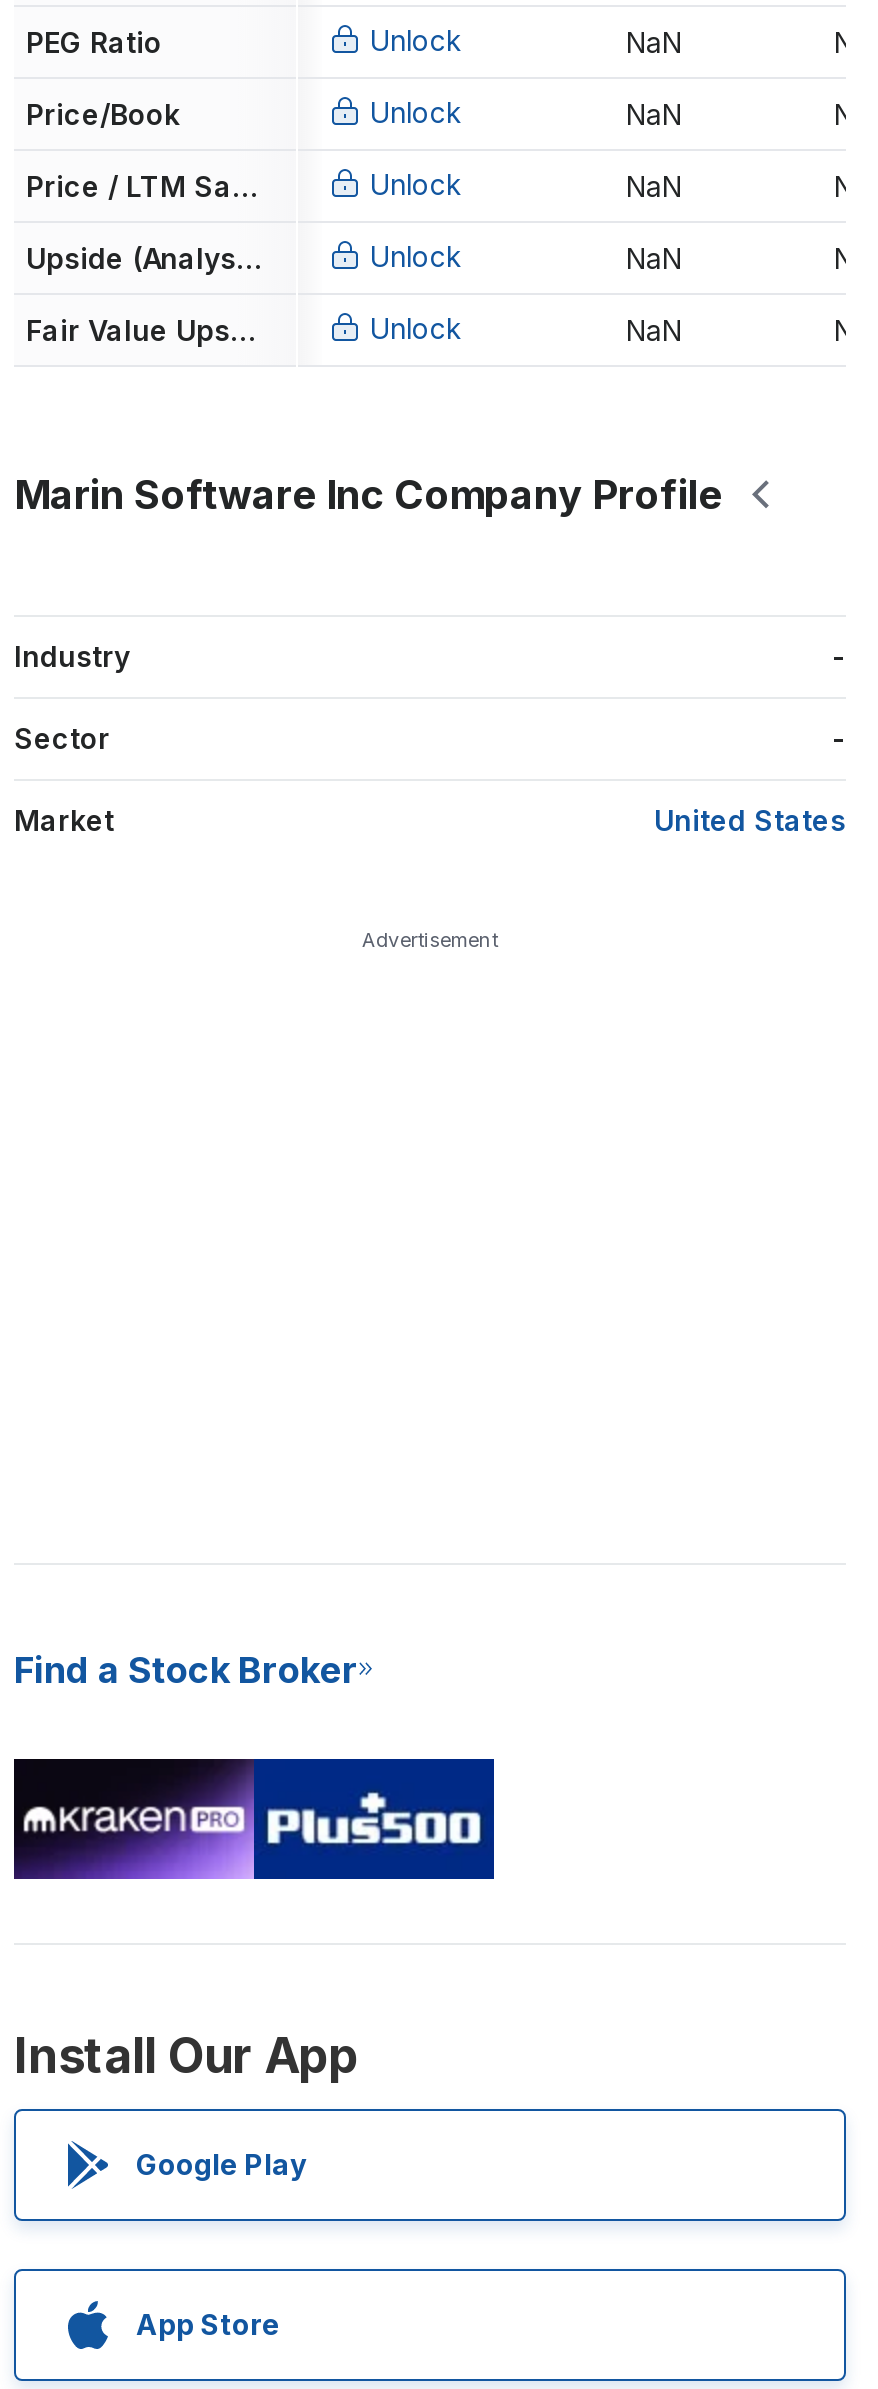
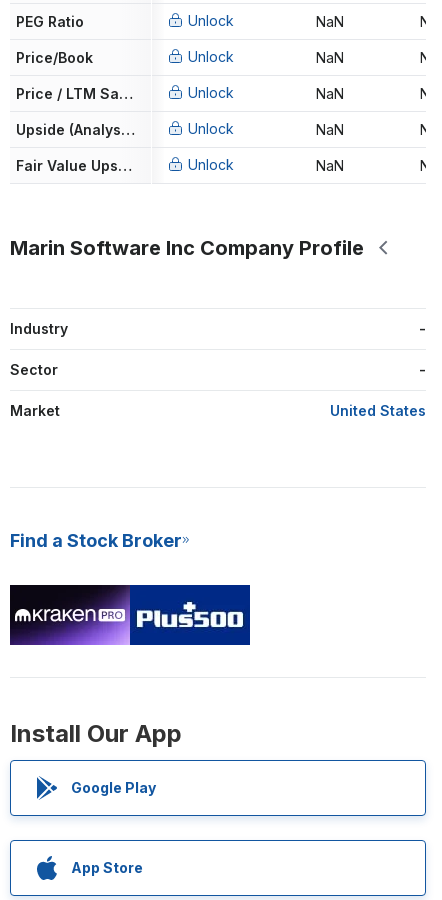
- Advertisement
